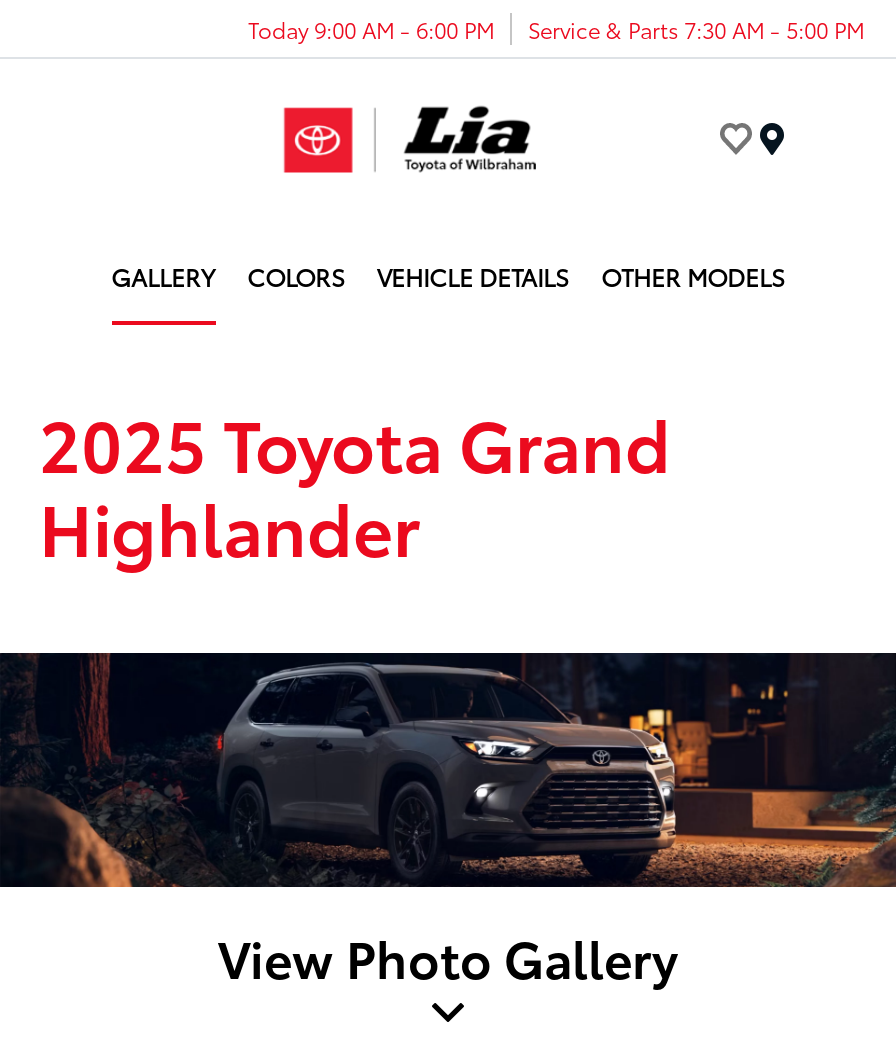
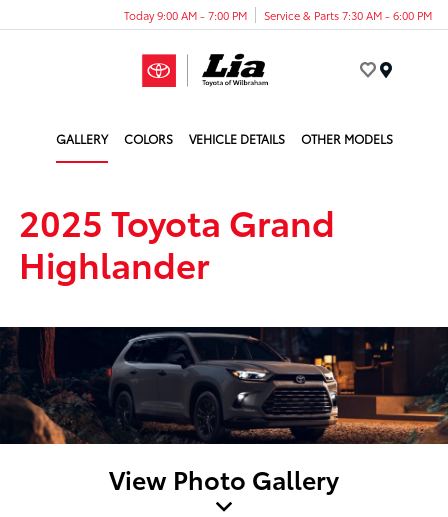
- Today 9:00 AM - 6:00 PM
+ Today 9:00 AM - 7:00 PM

- Service & Parts 7:30 AM - 5:00 PM
+ Service & Parts 7:30 AM - 6:00 PM
